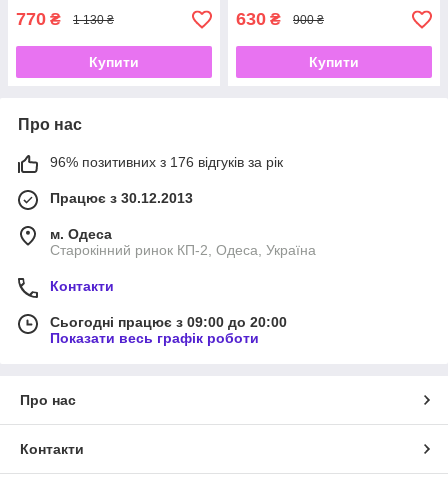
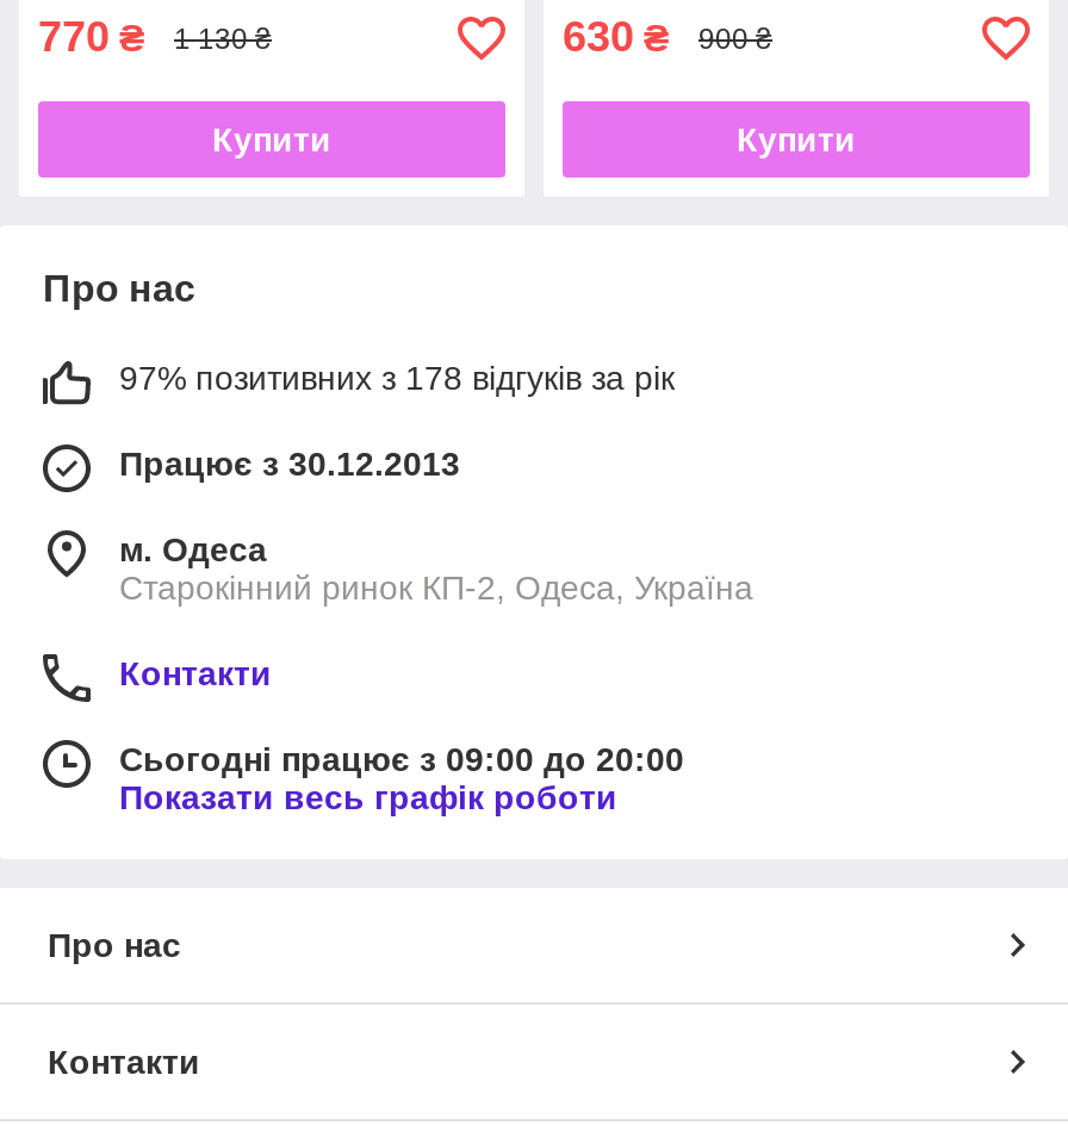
- 96% позитивних з 176 відгуків за рік
+ 97% позитивних з 178 відгуків за рік
